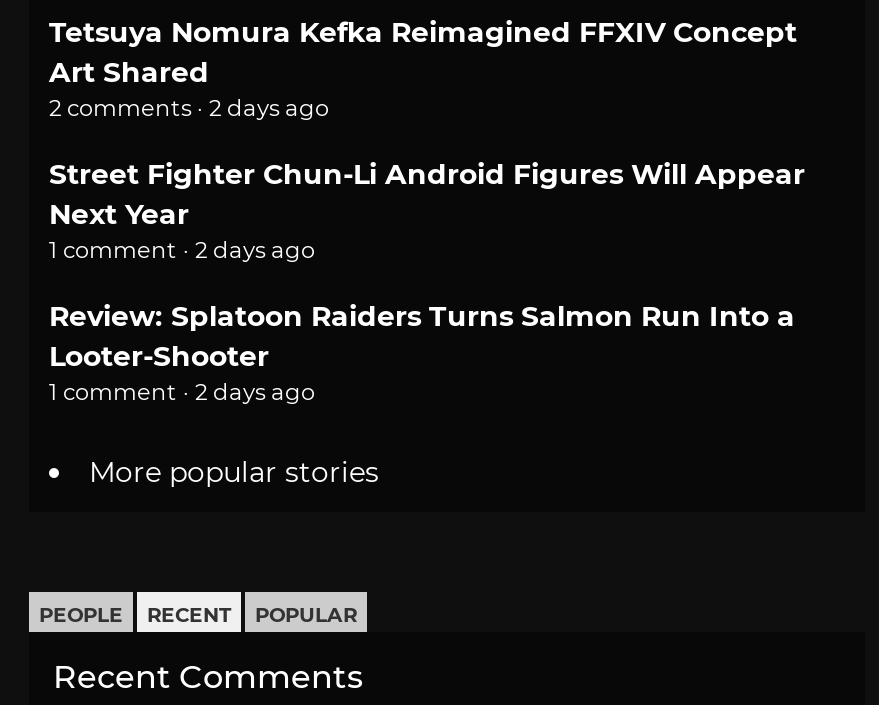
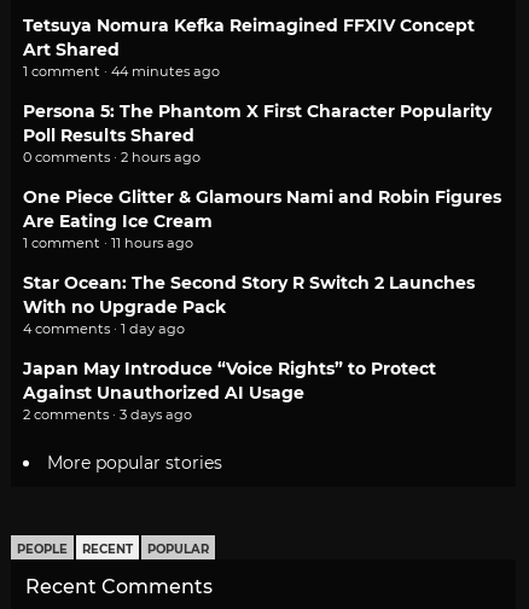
- 2 comments · 2 days ago
- Street Fighter Chun-Li Android Figures Will Appear
- Next Year
- 1 comment · 2 days ago
- Review: Splatoon Raiders Turns Salmon Run Into a
- Looter-Shooter
- 1 comment · 2 days ago
+ 1 comment · 44 minutes ago
+ Persona 5: The Phantom X First Character Popularity
+ Poll Results Shared
+ 0 comments · 2 hours ago
+ One Piece Glitter & Glamours Nami and Robin Figures
+ Are Eating Ice Cream
+ 1 comment · 11 hours ago
+ Star Ocean: The Second Story R Switch 2 Launches
+ With no Upgrade Pack
+ 4 comments · 1 day ago
+ Japan May Introduce “Voice Rights” to Protect
+ Against Unauthorized AI Usage
+ 2 comments · 3 days ago
